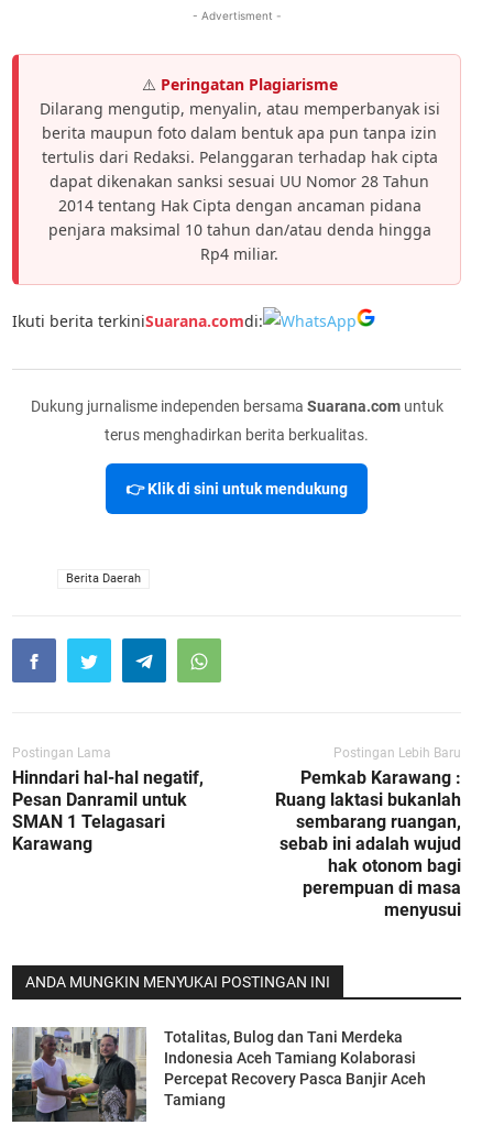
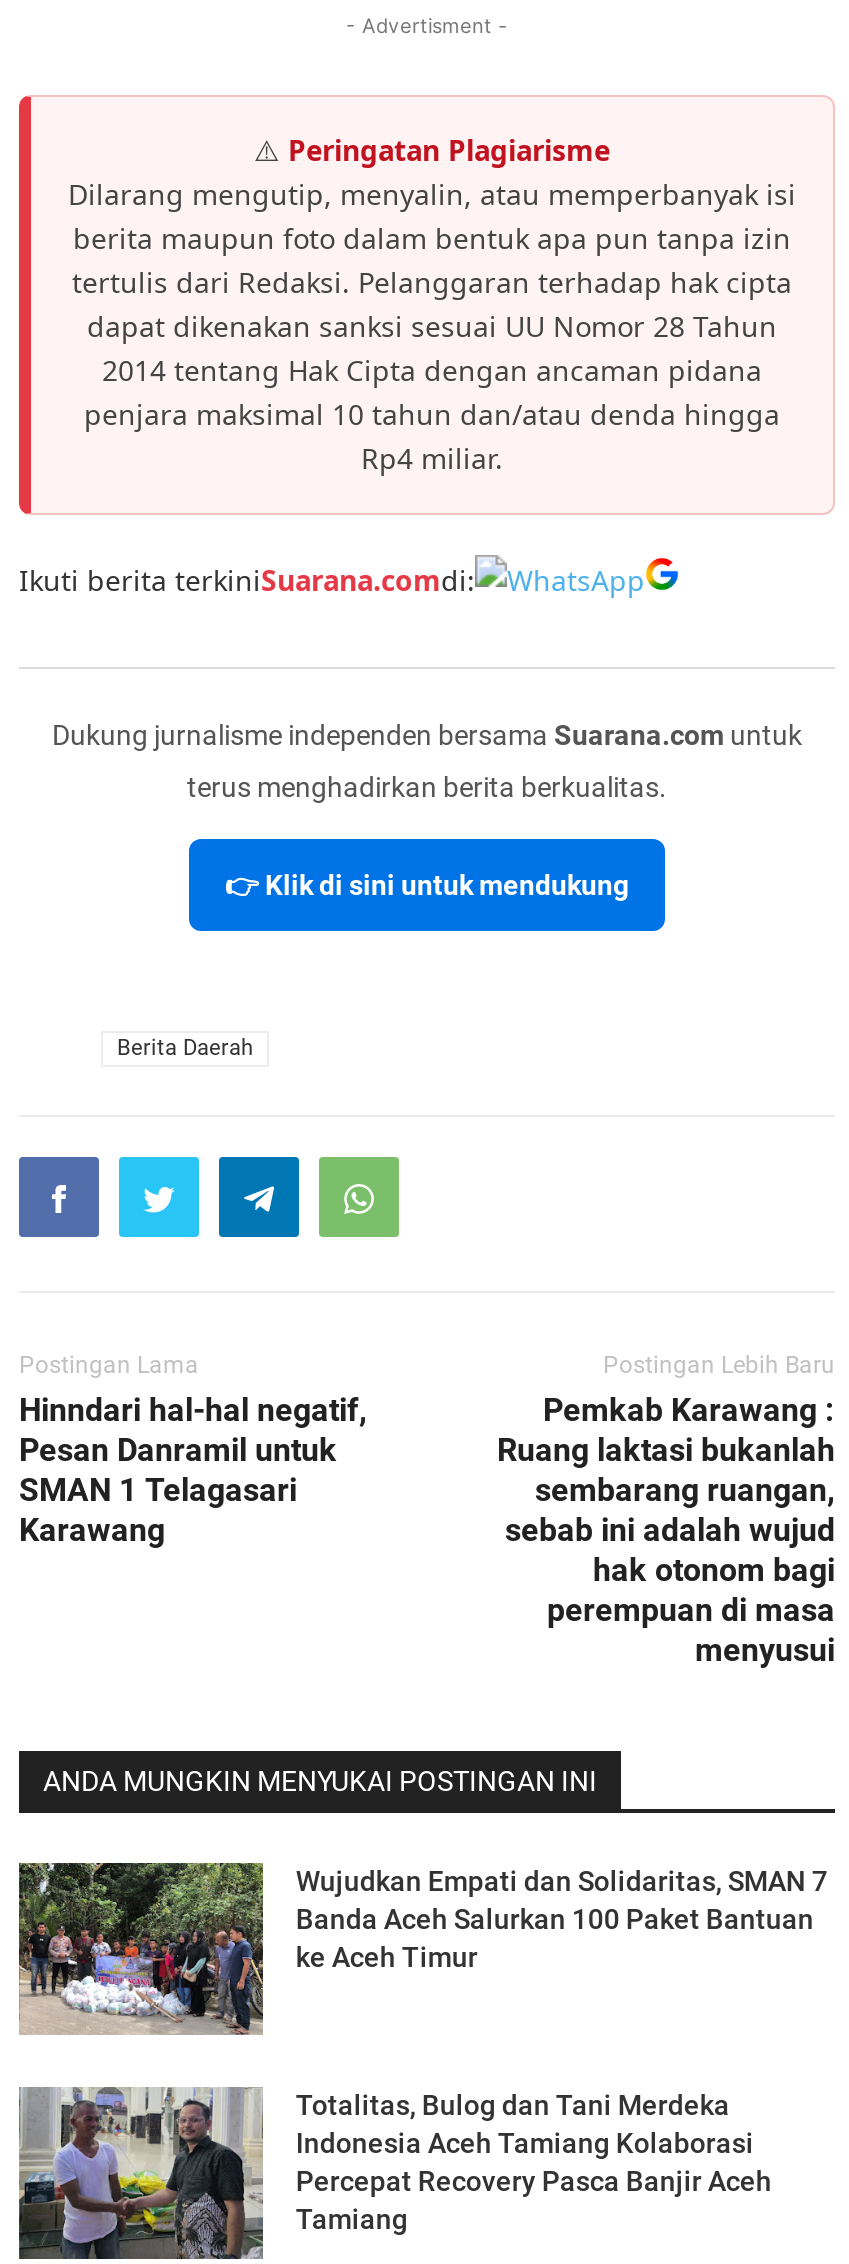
+ [image]
+ Wujudkan Empati dan Solidaritas, SMAN 7
+ Banda Aceh Salurkan 100 Paket Bantuan
+ ke Aceh Timur
